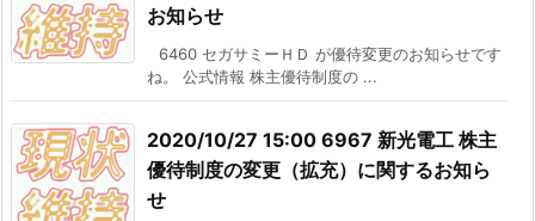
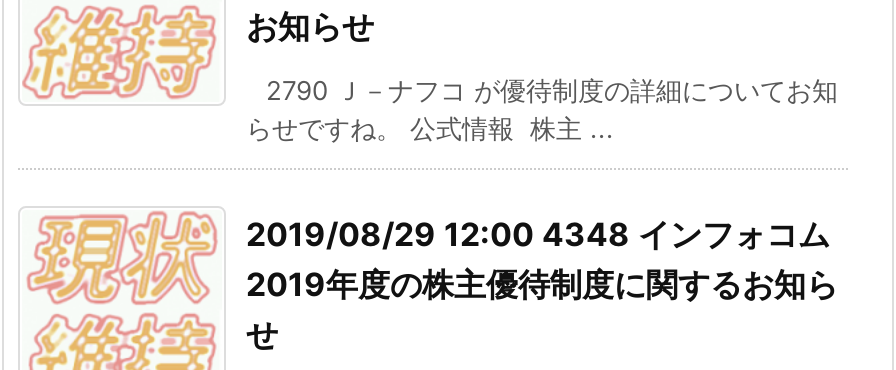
- 6460 セガサミーＨＤ が優待変更のお知らせです
- ね。 公式情報 株主優待制度の ...
+ 2790 Ｊ－ナフコ が優待制度の詳細についてお知
+ らせですね。 公式情報 株主 ...

- 2020/10/27 15:00 6967 新光電工 株主
- 優待制度の変更（拡充）に関するお知ら
+ 2019/08/29 12:00 4348 インフォコム
+ 2019年度の株主優待制度に関するお知ら
